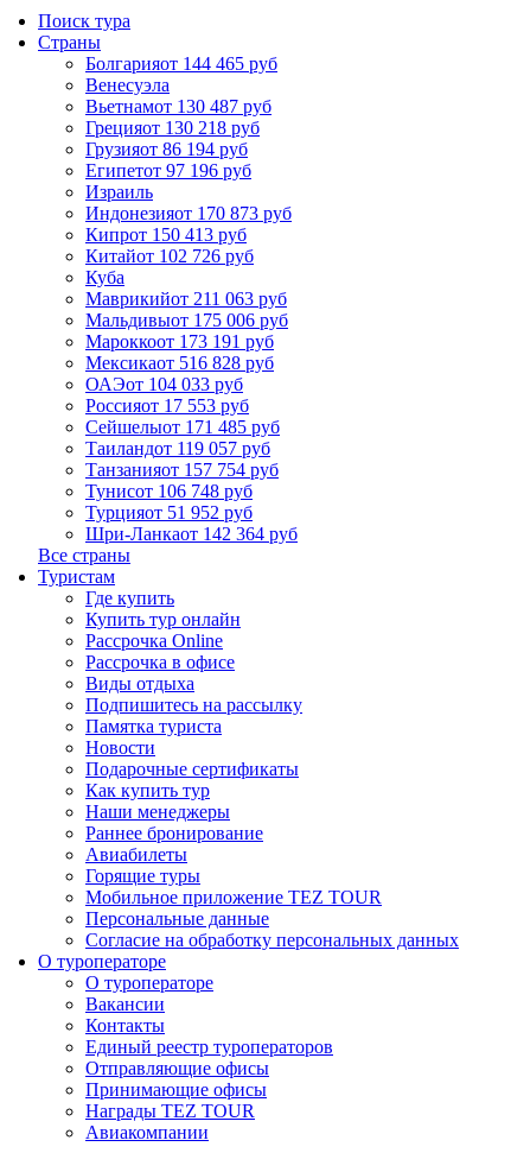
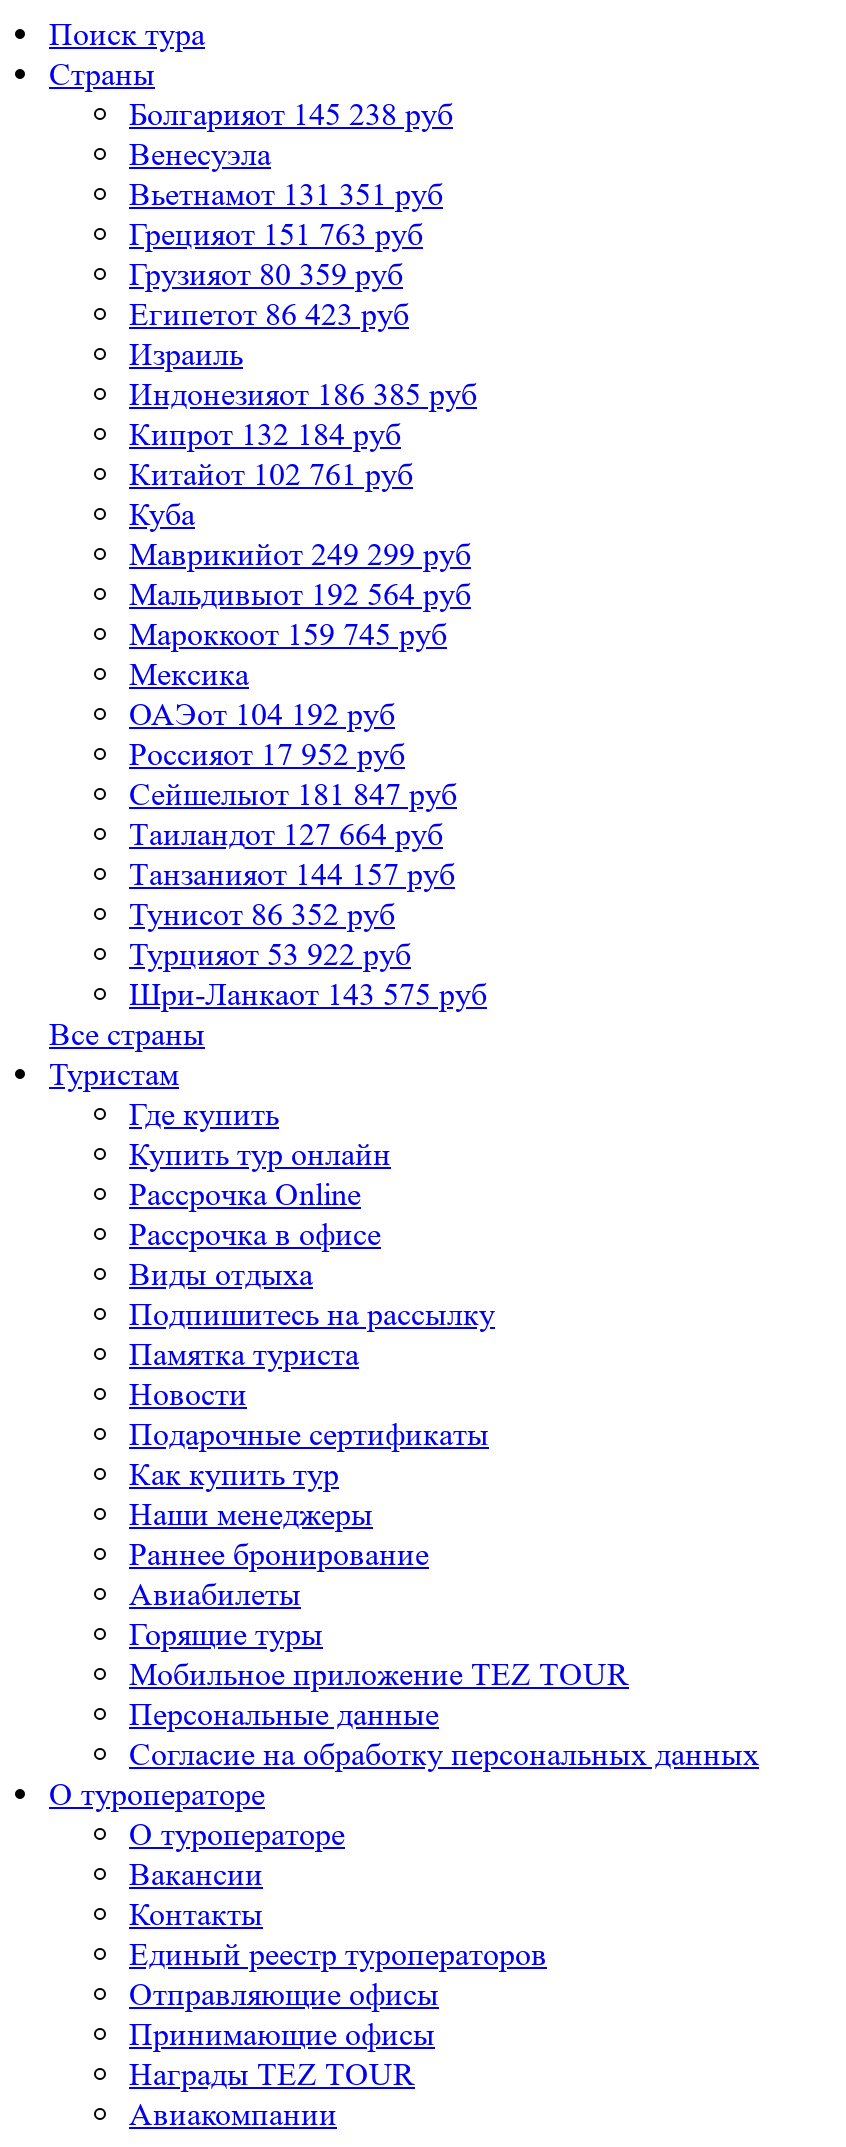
- Болгарияот 144 465 руб
+ Болгарияот 145 238 руб

- Вьетнамот 130 487 руб
+ Вьетнамот 131 351 руб

- Грецияот 130 218 руб
+ Грецияот 151 763 руб

- Грузияот 86 194 руб
+ Грузияот 80 359 руб

- Египетот 97 196 руб
+ Египетот 86 423 руб

- Индонезияот 170 873 руб
+ Индонезияот 186 385 руб

- Кипрот 150 413 руб
+ Кипрот 132 184 руб

- Китайот 102 726 руб
+ Китайот 102 761 руб

- Маврикийот 211 063 руб
- Мальдивыот 175 006 руб
- Мароккоот 173 191 руб
- Мексикаот 516 828 руб
- ОАЭот 104 033 руб
- Россияот 17 553 руб
- Сейшелыот 171 485 руб
- Таиландот 119 057 руб
- Танзанияот 157 754 руб
- Тунисот 106 748 руб
- Турцияот 51 952 руб
- Шри-Ланкаот 142 364 руб
+ Маврикийот 249 299 руб
+ Мальдивыот 192 564 руб
+ Мароккоот 159 745 руб
+ Мексика
+ ОАЭот 104 192 руб
+ Россияот 17 952 руб
+ Сейшелыот 181 847 руб
+ Таиландот 127 664 руб
+ Танзанияот 144 157 руб
+ Тунисот 86 352 руб
+ Турцияот 53 922 руб
+ Шри-Ланкаот 143 575 руб
